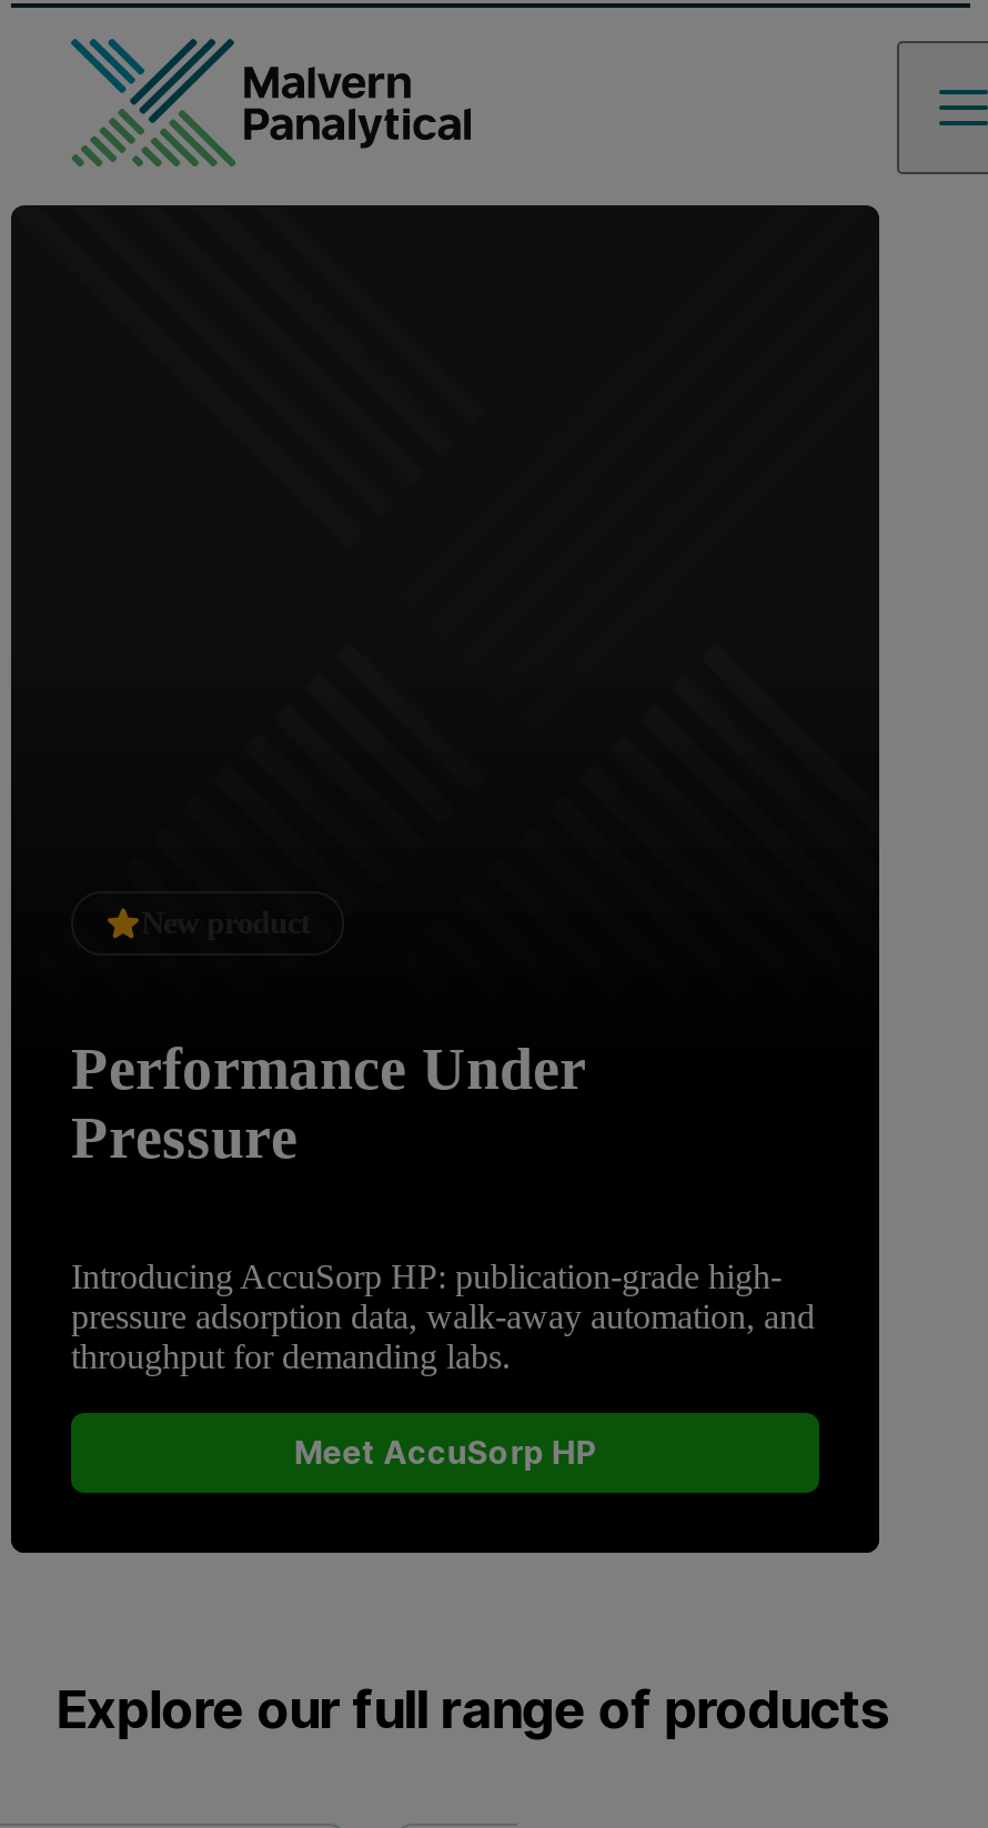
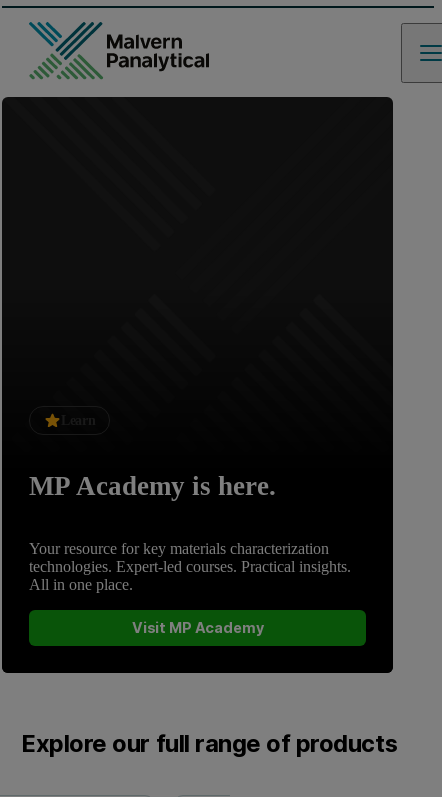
- New product
+ Learn

- Performance Under
- Pressure
+ MP Academy is here.

- Introducing AccuSorp HP: publication-grade high-
- pressure adsorption data, walk-away automation, and
- throughput for demanding labs.
+ Your resource for key materials characterization
+ technologies. Expert-led courses. Practical insights.
+ All in one place.

- Meet AccuSorp HP
+ Visit MP Academy
